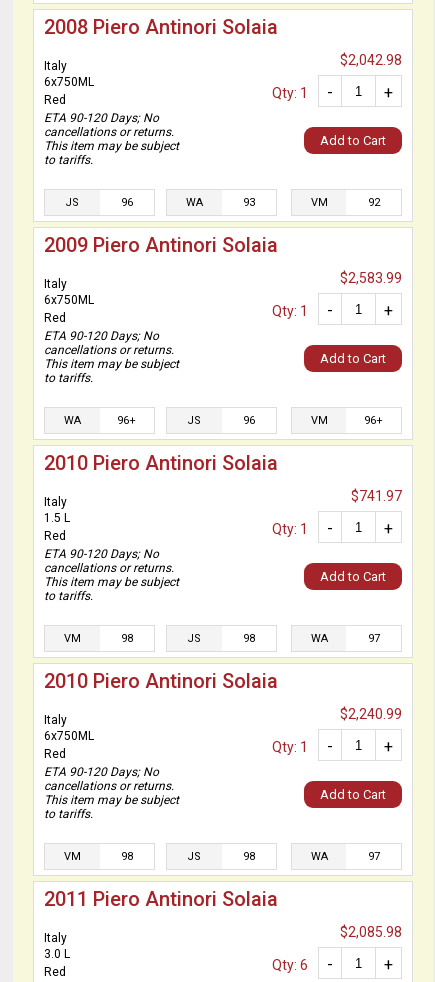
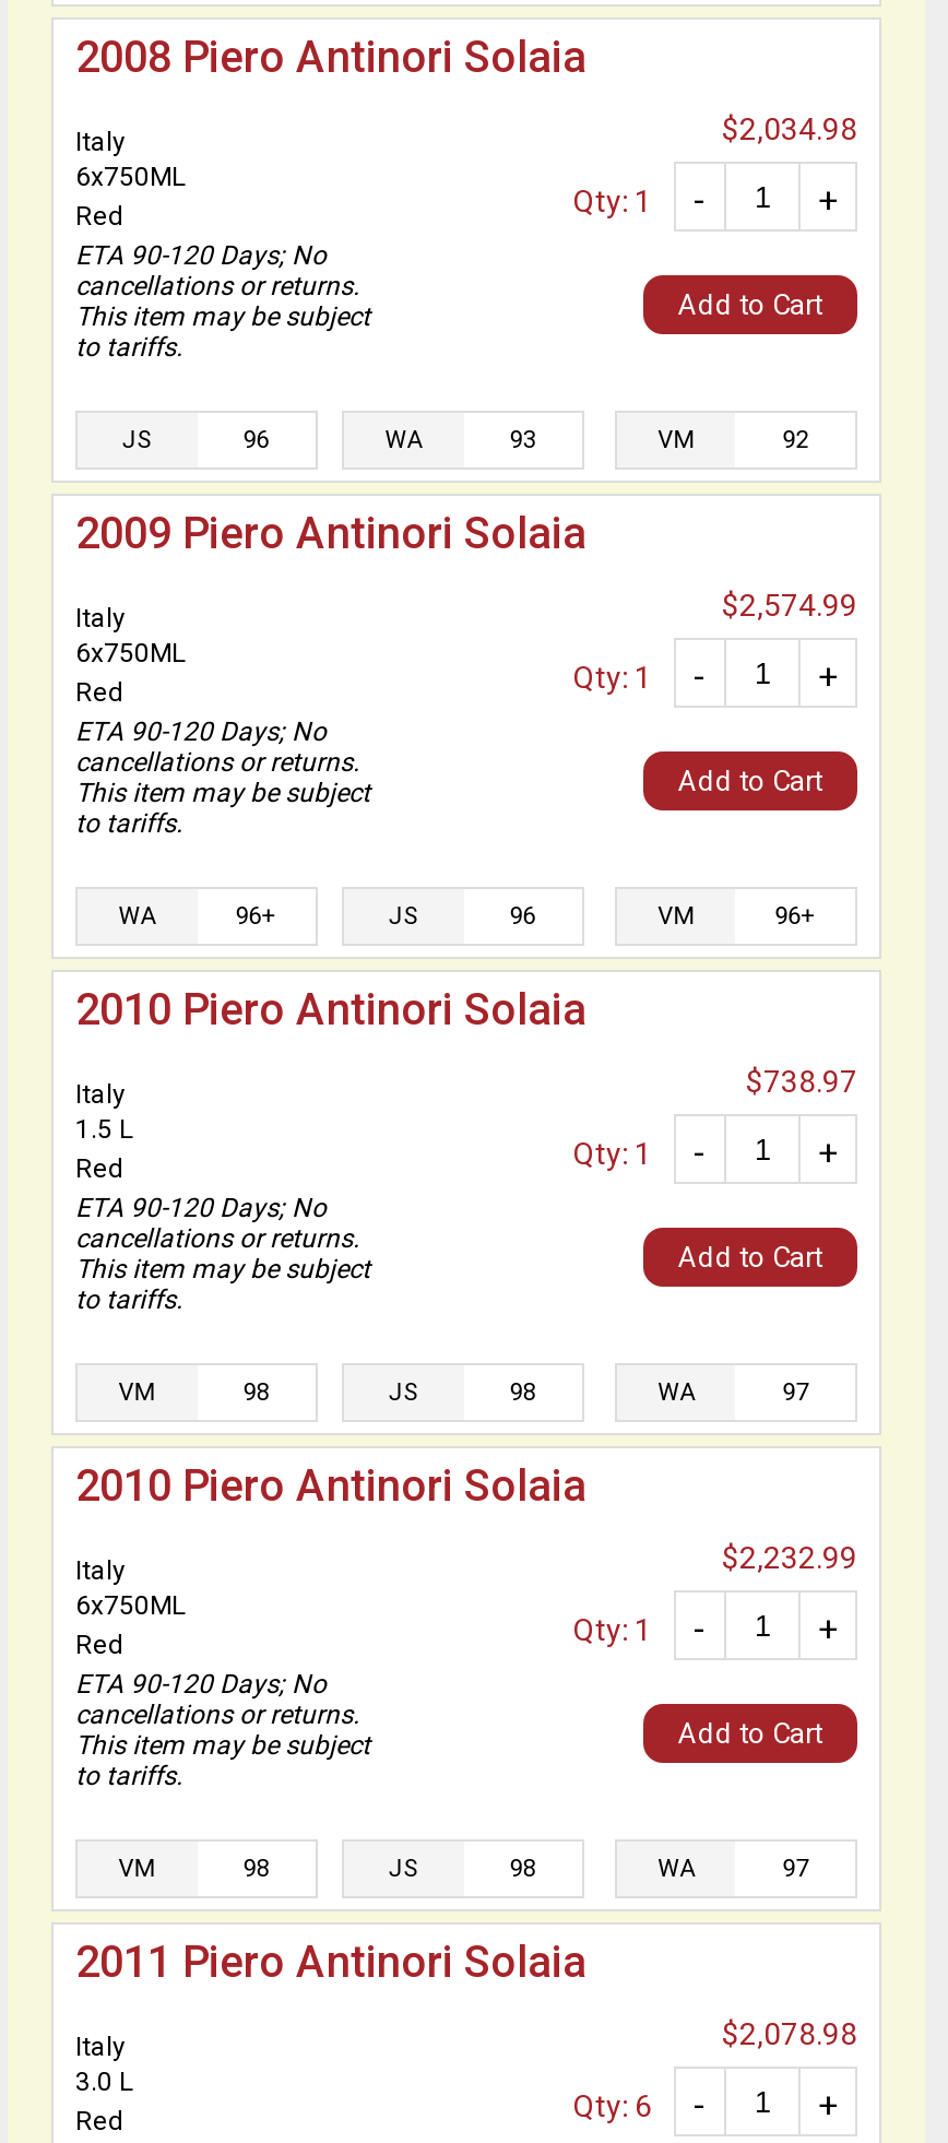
- $2,042.98
+ $2,034.98

- $2,583.99
+ $2,574.99

- $741.97
+ $738.97

- $2,240.99
+ $2,232.99

- $2,085.98
+ $2,078.98
